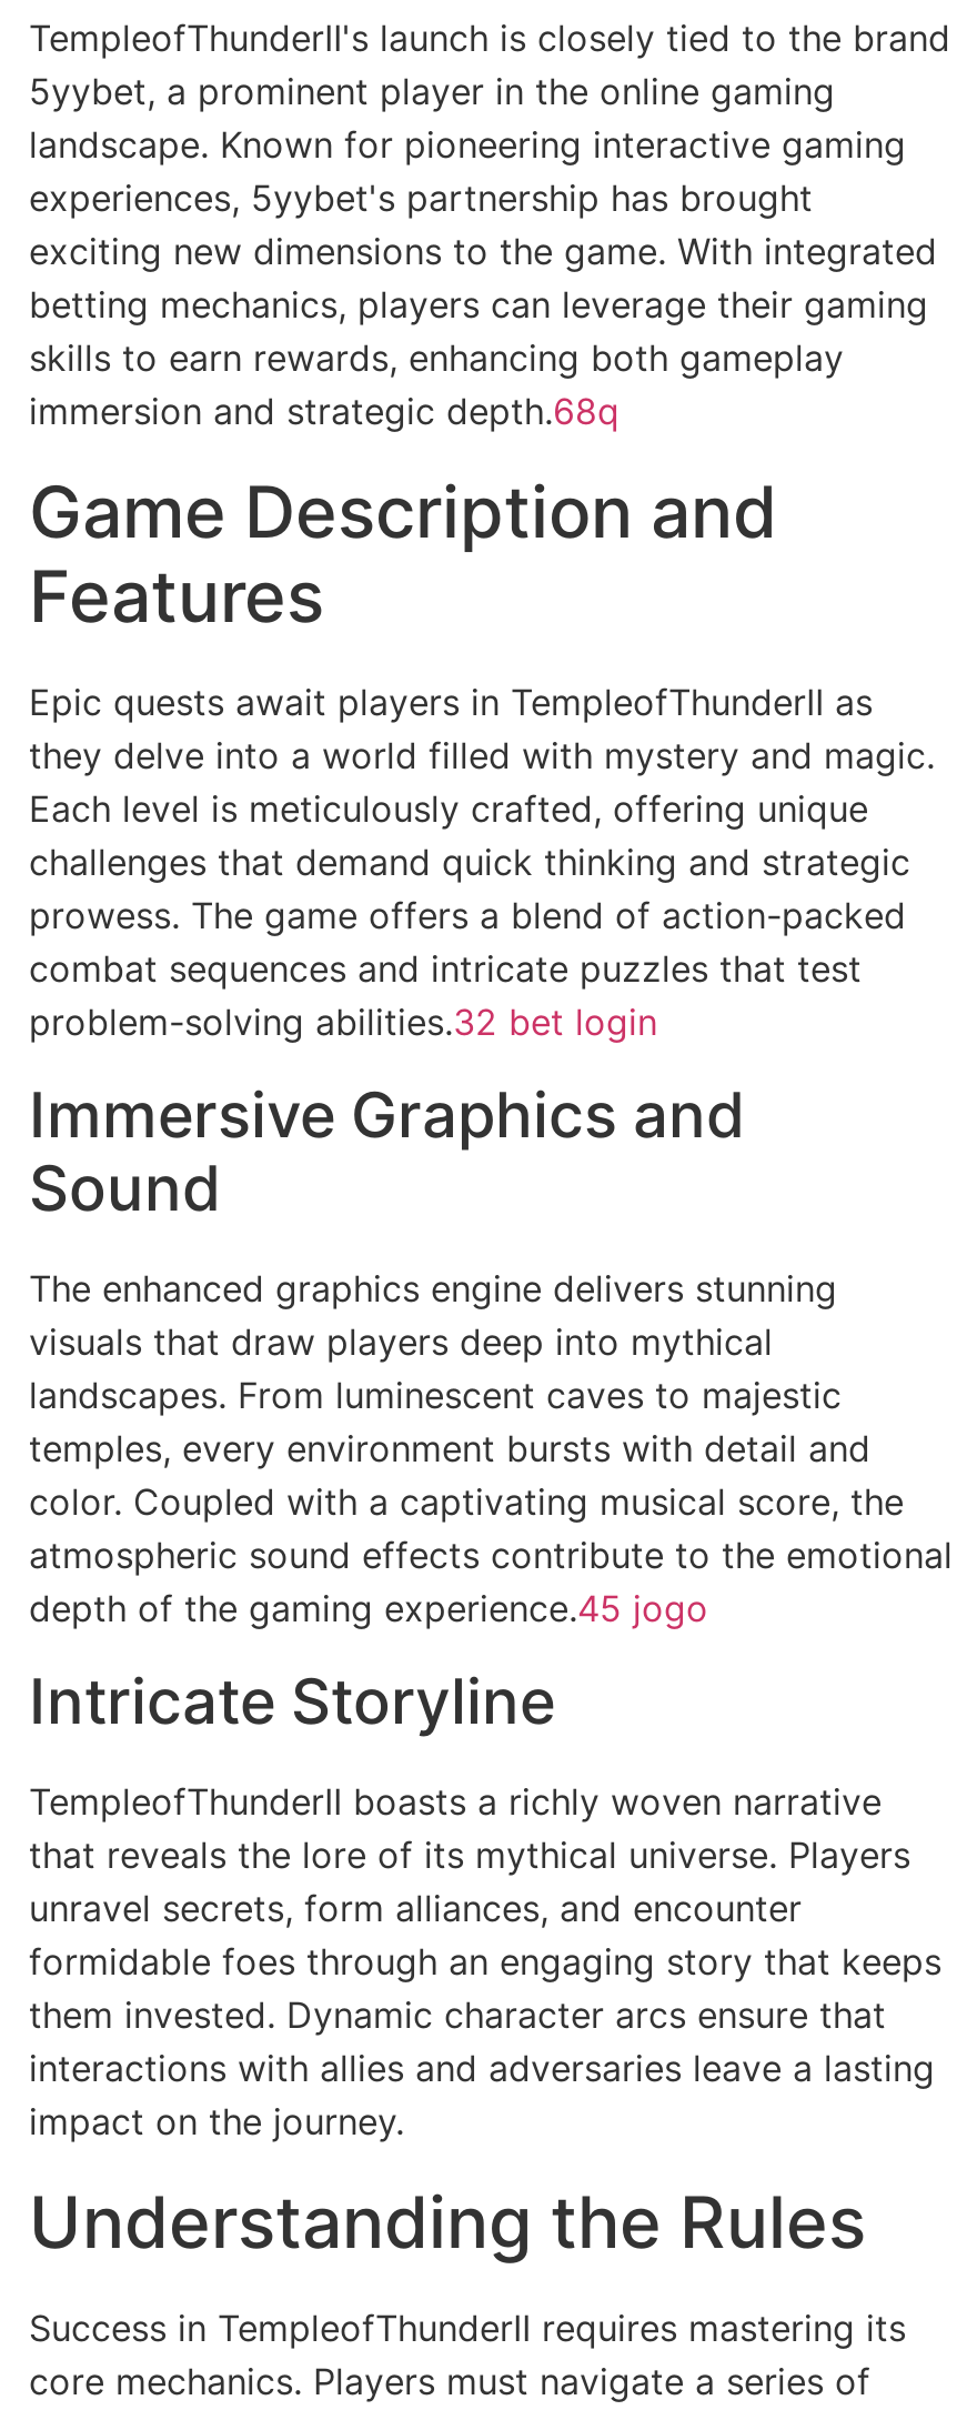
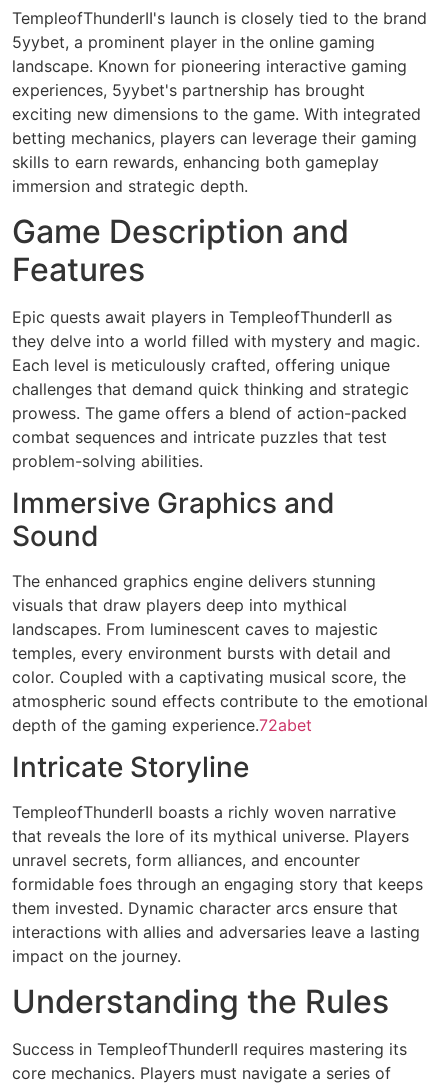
- immersion and strategic depth.68q
+ immersion and strategic depth.

- problem-solving abilities.32 bet login
+ problem-solving abilities.

- depth of the gaming experience.45 jogo
+ depth of the gaming experience.72abet
